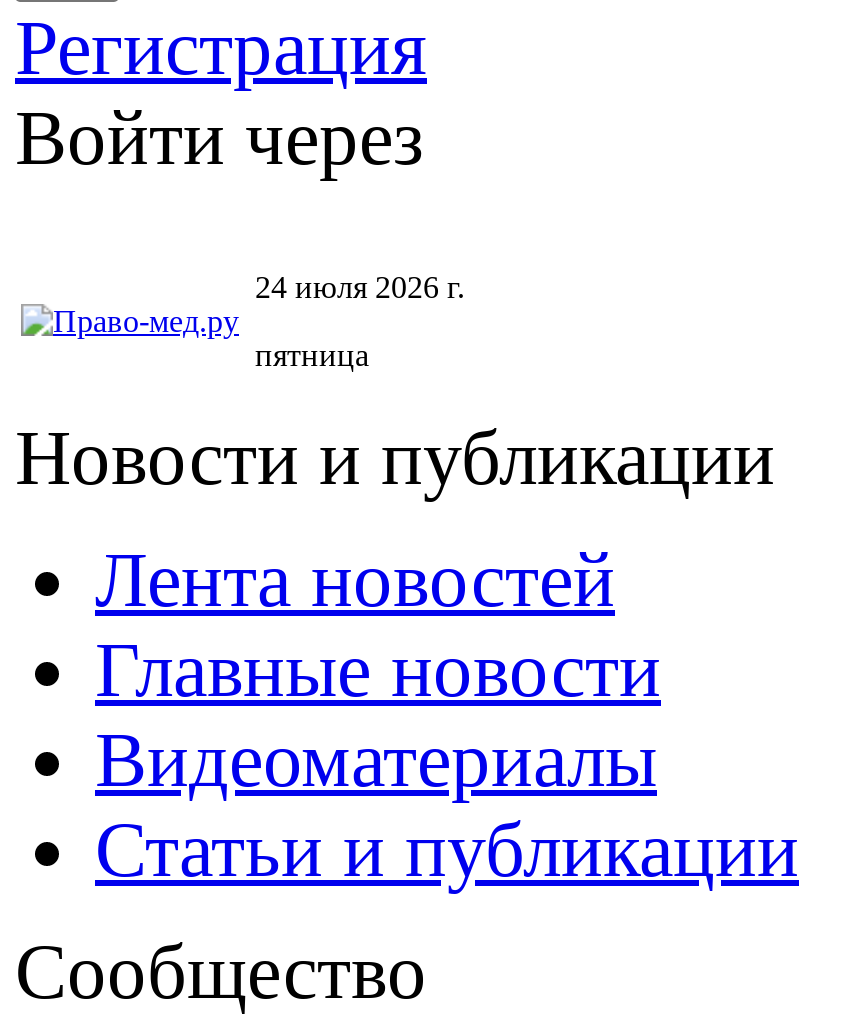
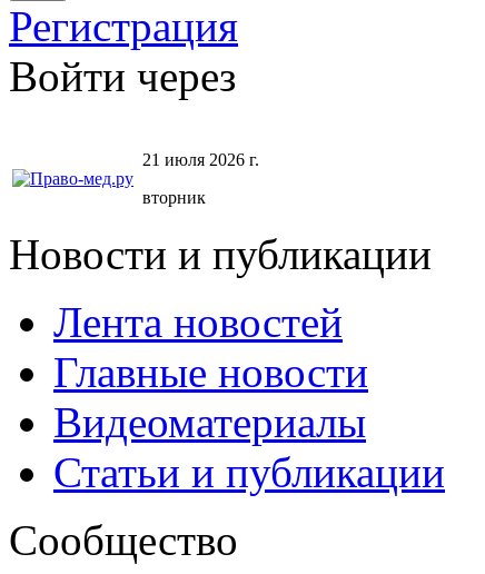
- 24 июля 2026 г.
+ 21 июля 2026 г.

- пятница
+ вторник
